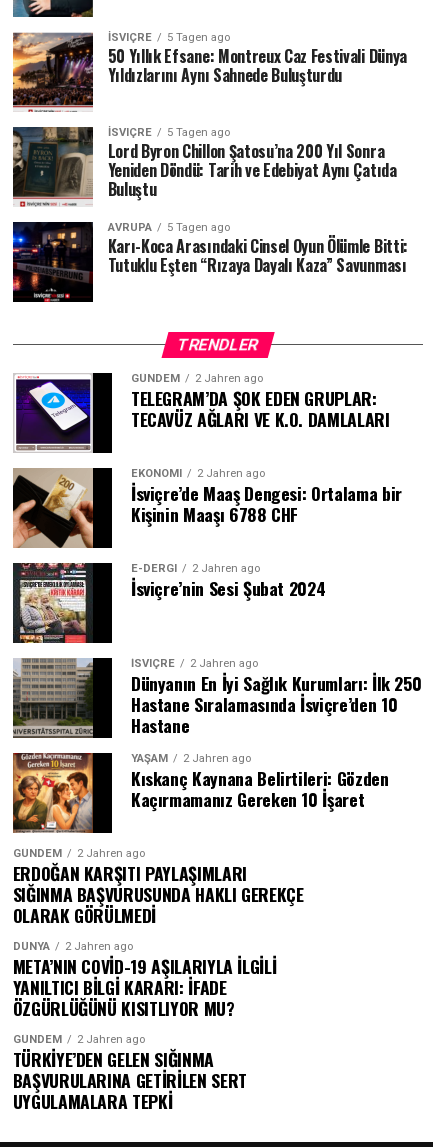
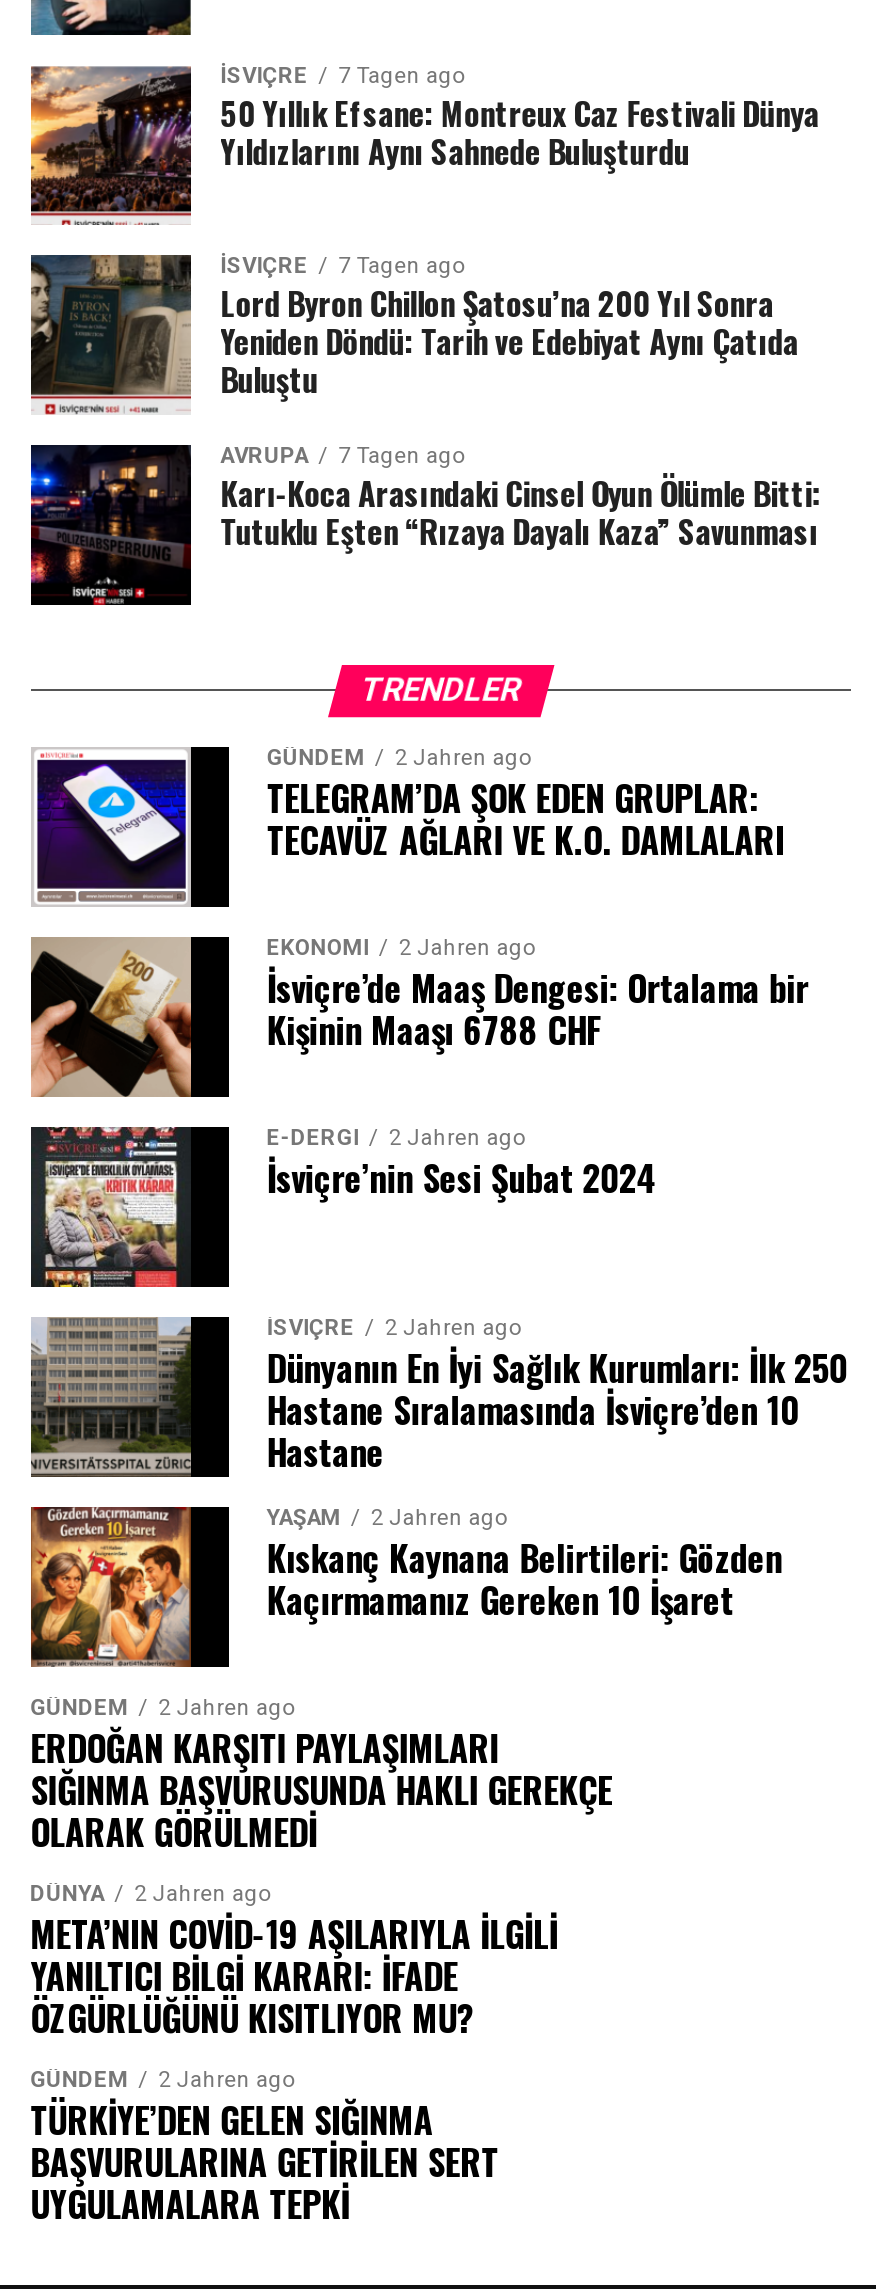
- İSVIÇRE 5 Tagen ago
+ İSVIÇRE 7 Tagen ago

- İSVIÇRE 5 Tagen ago
+ İSVIÇRE 7 Tagen ago

- AVRUPA 5 Tagen ago
+ AVRUPA 7 Tagen ago
